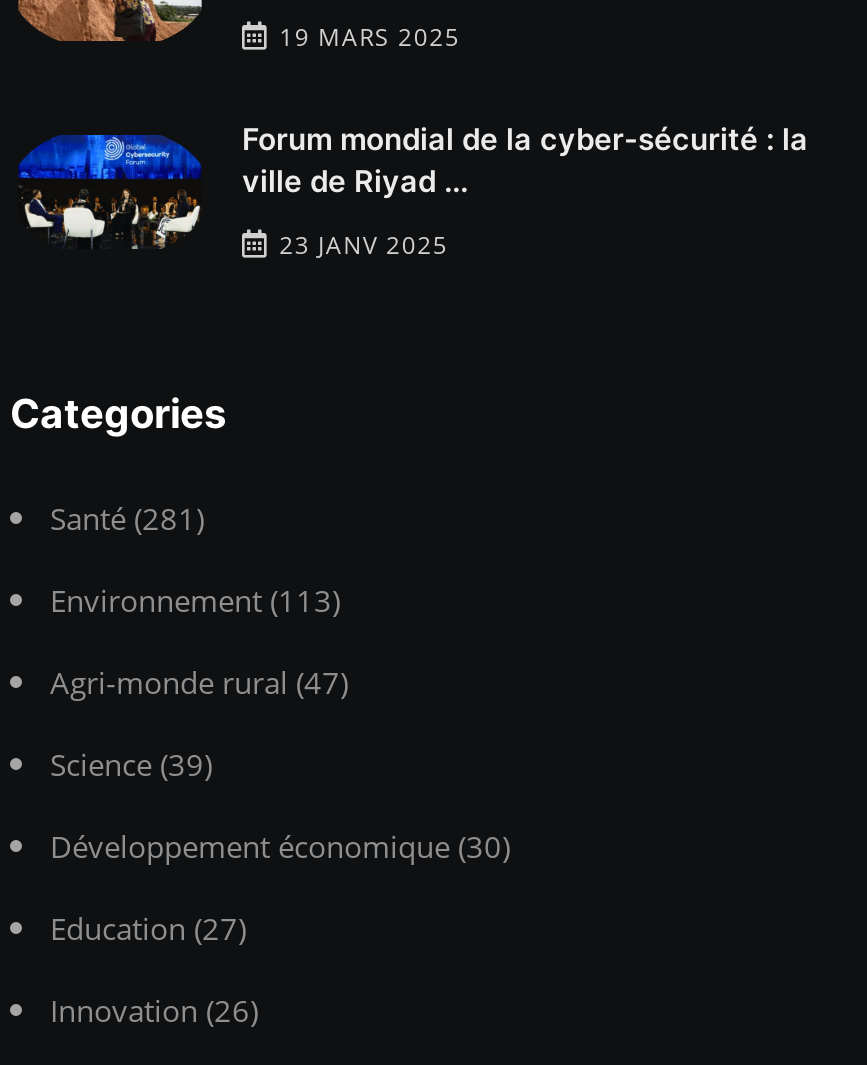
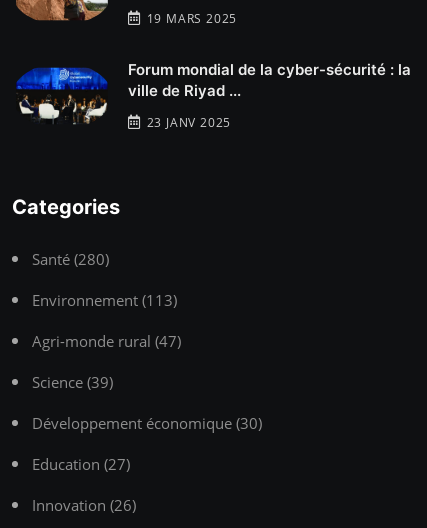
- Santé (281)
+ Santé (280)
